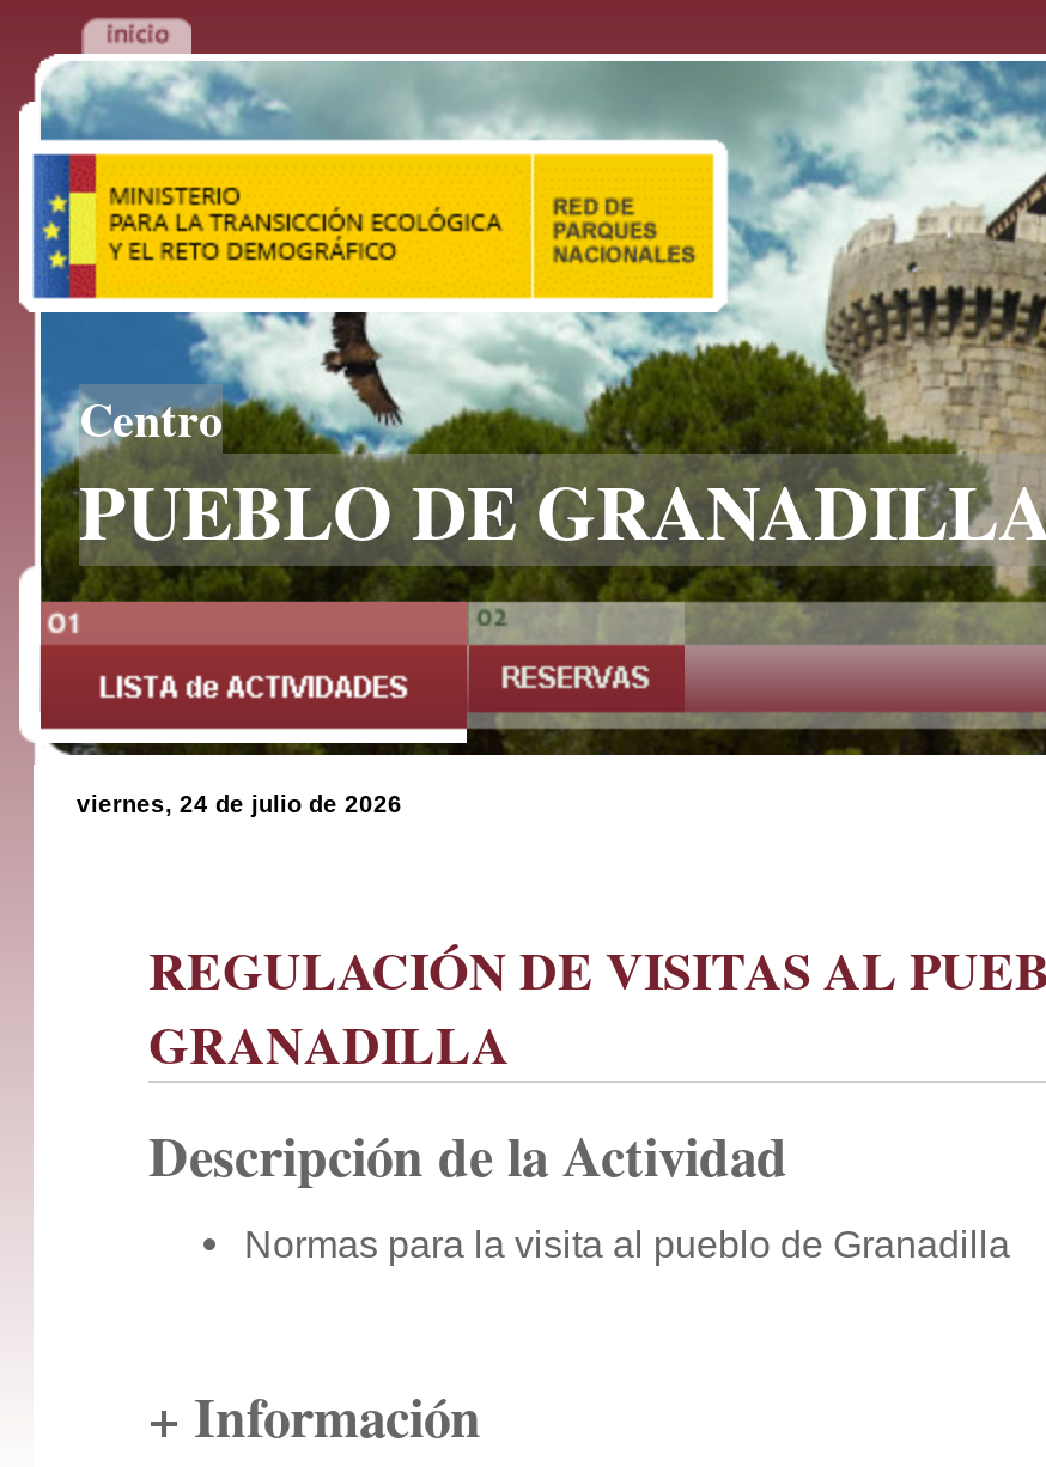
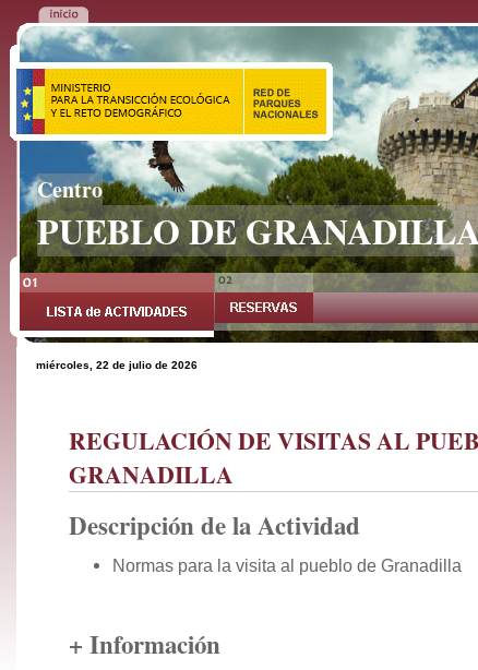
- viernes, 24 de julio de 2026
+ miércoles, 22 de julio de 2026
